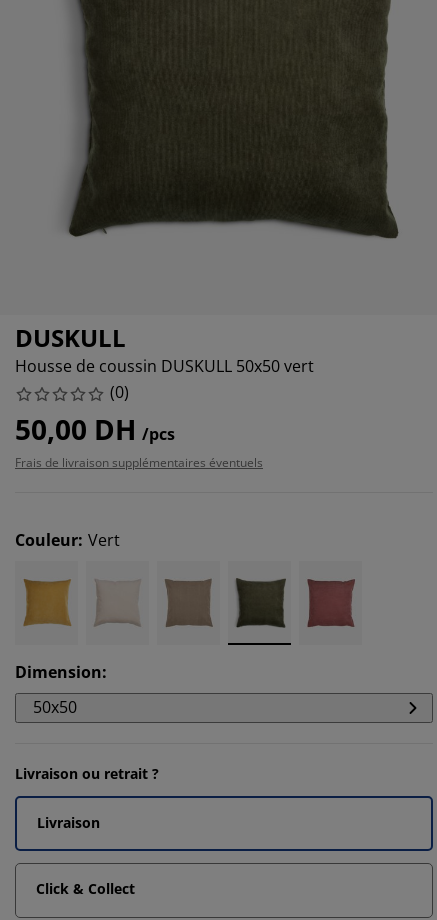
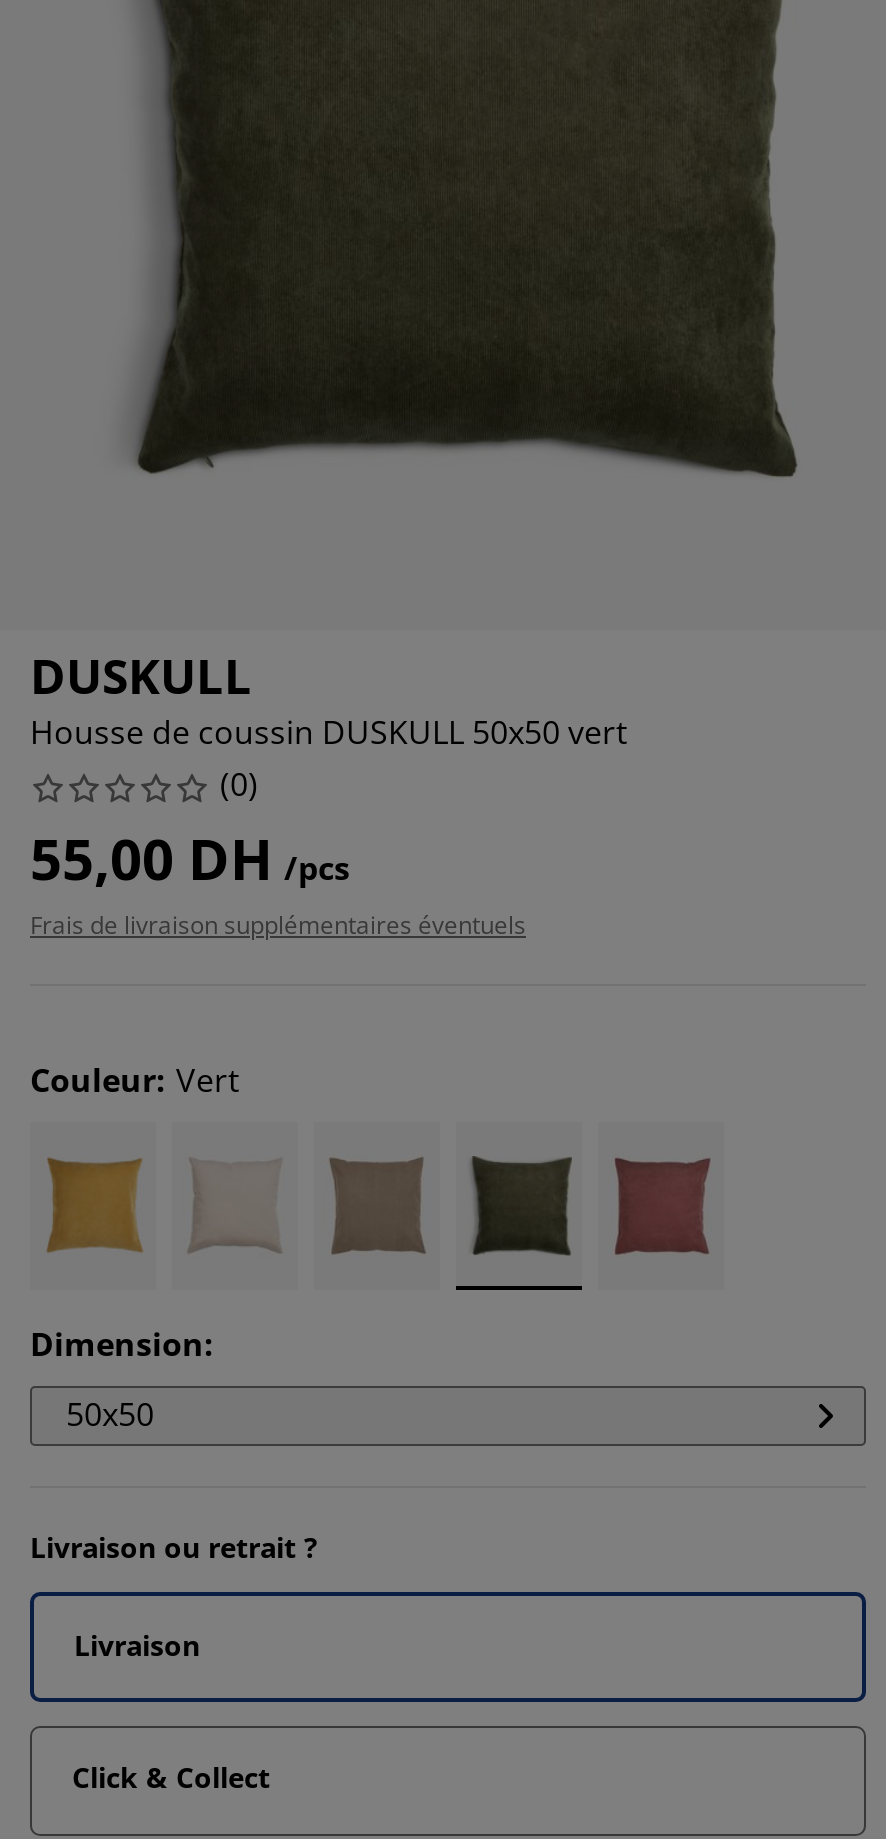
- 50,00 DH /pcs
+ 55,00 DH /pcs
